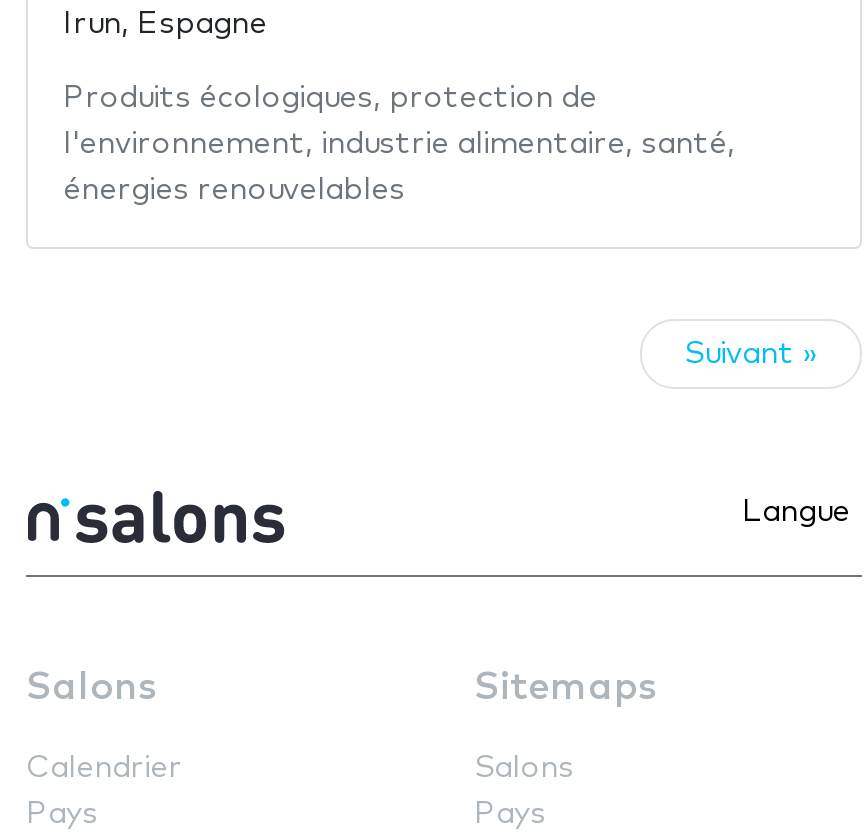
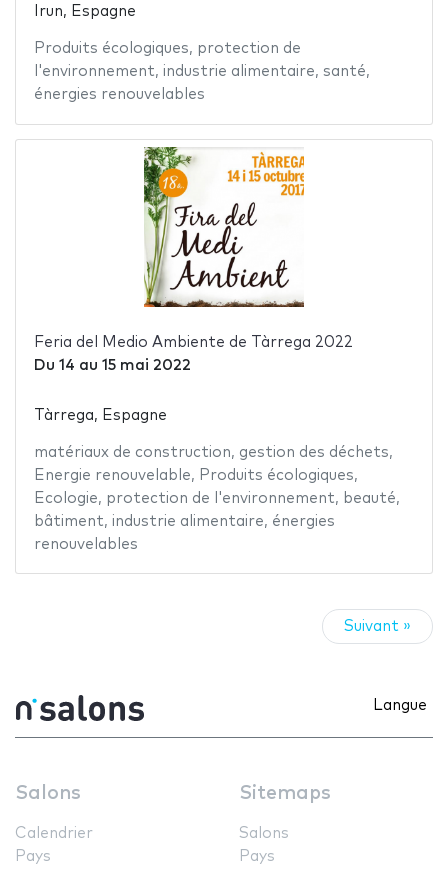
+ [image]
+ Feria del Medio Ambiente de Tàrrega 2022
+ Du 14 au 15 mai 2022
+ Tàrrega, Espagne
+ matériaux de construction, gestion des déchets,
+ Energie renouvelable, Produits écologiques,
+ Ecologie, protection de l'environnement, beauté,
+ bâtiment, industrie alimentaire, énergies
+ renouvelables
